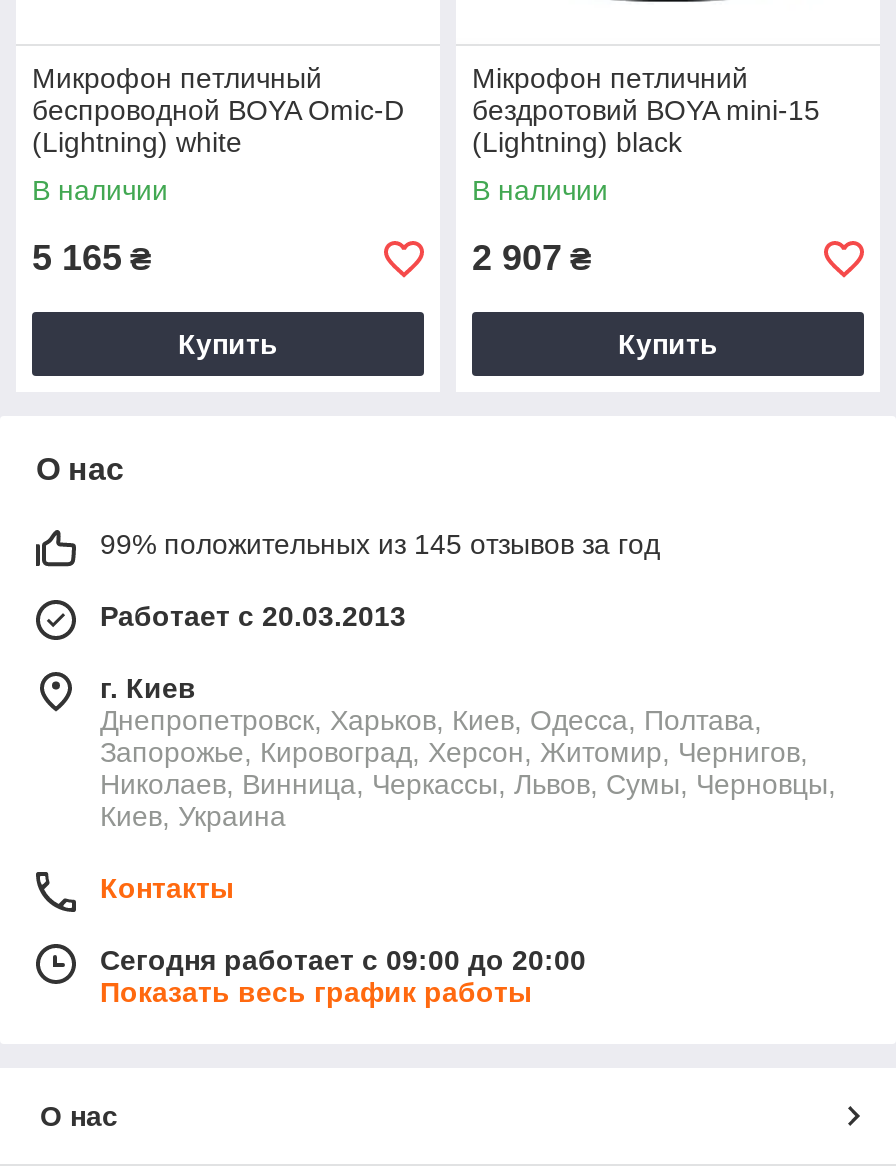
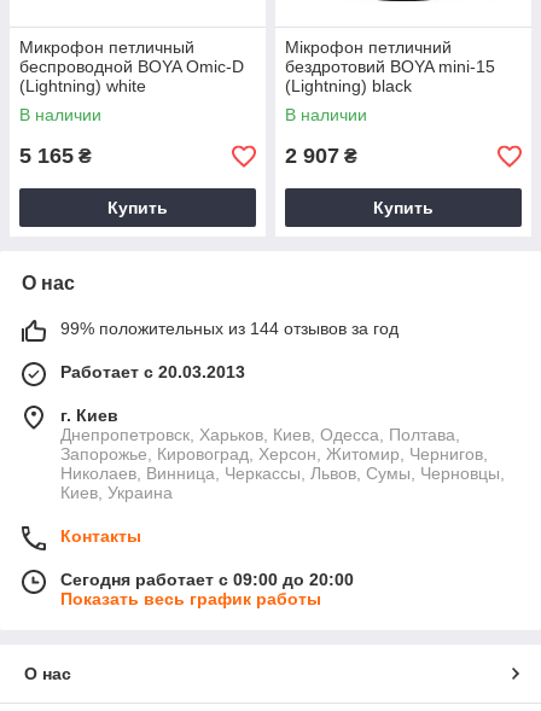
- 99% положительных из 145 отзывов за год
+ 99% положительных из 144 отзывов за год
